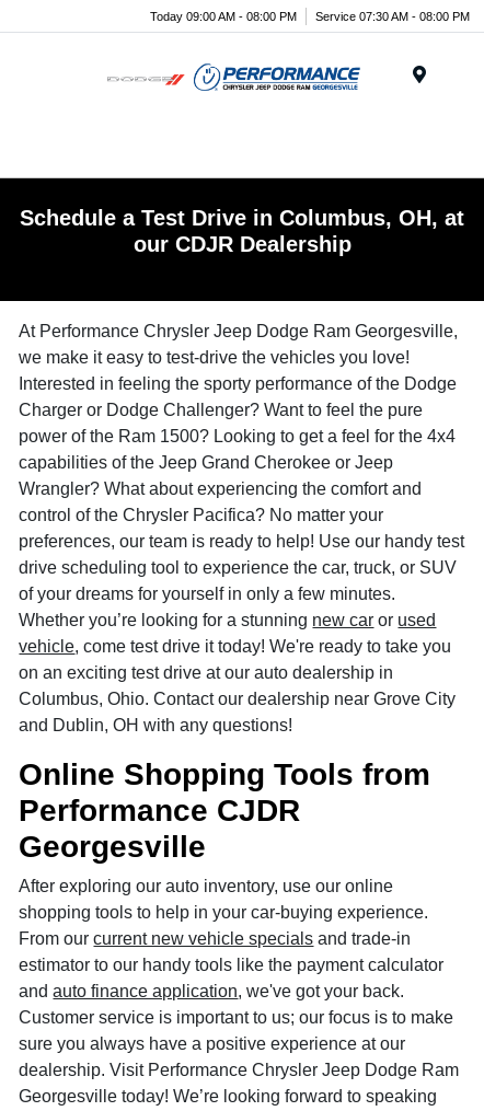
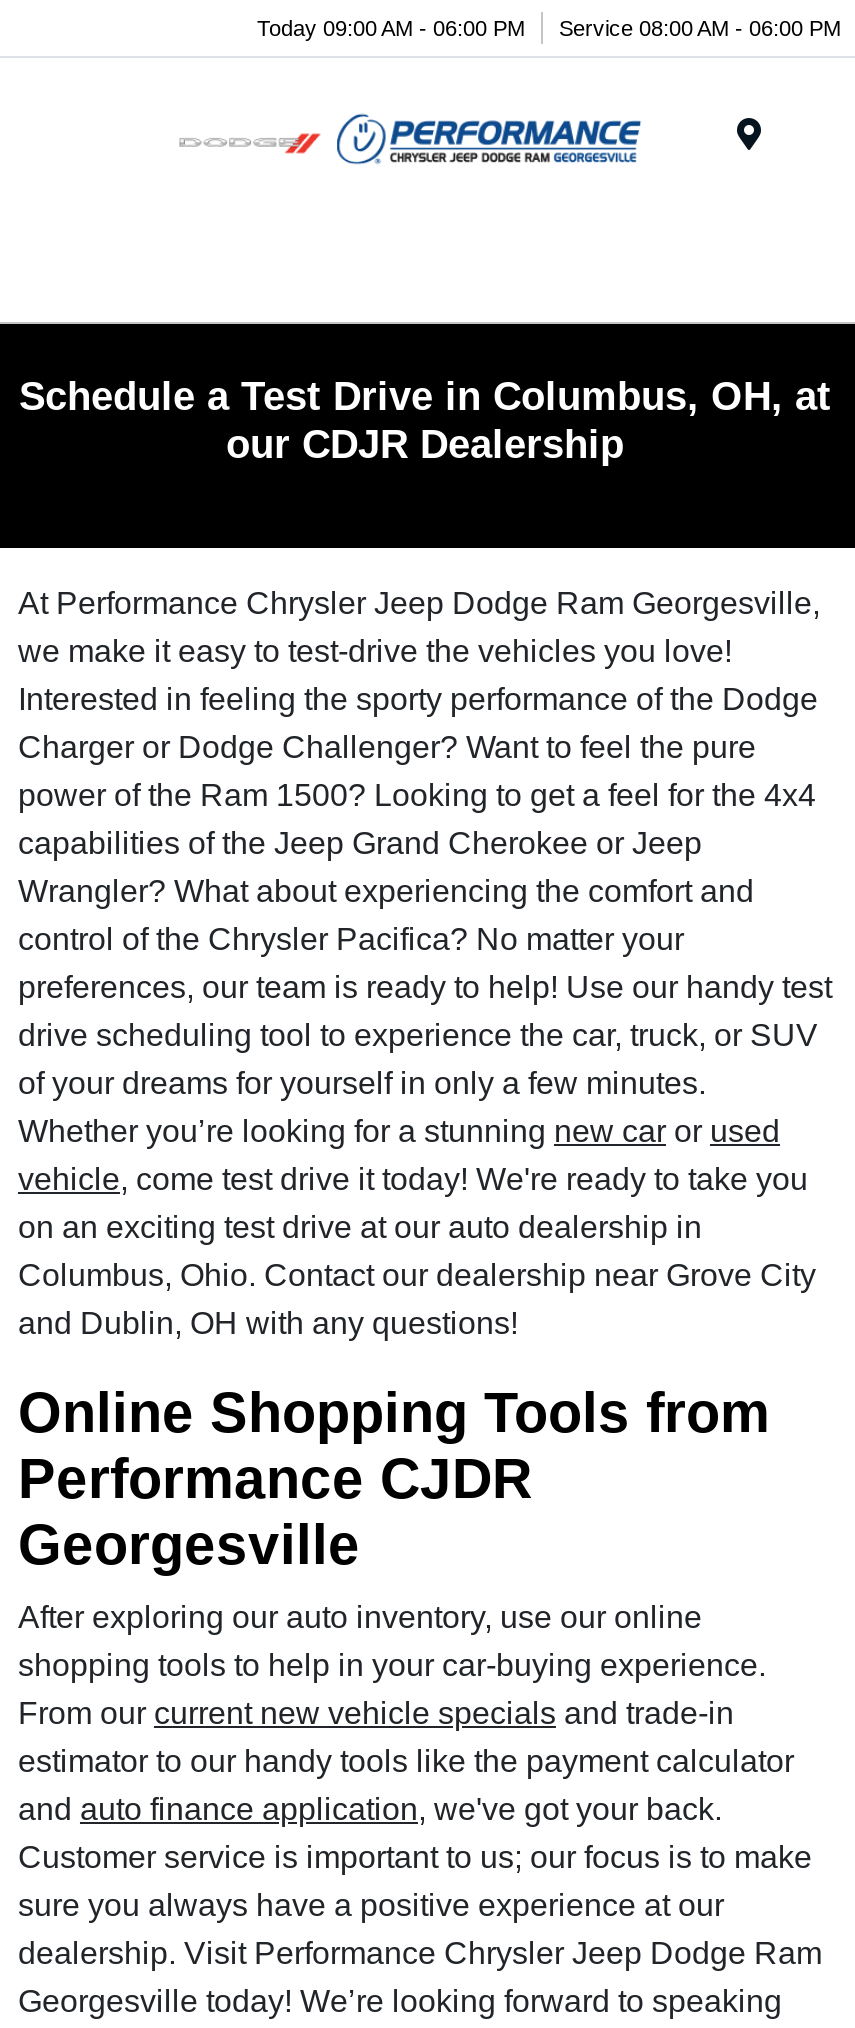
- Today 09:00 AM - 08:00 PM
+ Today 09:00 AM - 06:00 PM

- Service 07:30 AM - 08:00 PM
+ Service 08:00 AM - 06:00 PM
